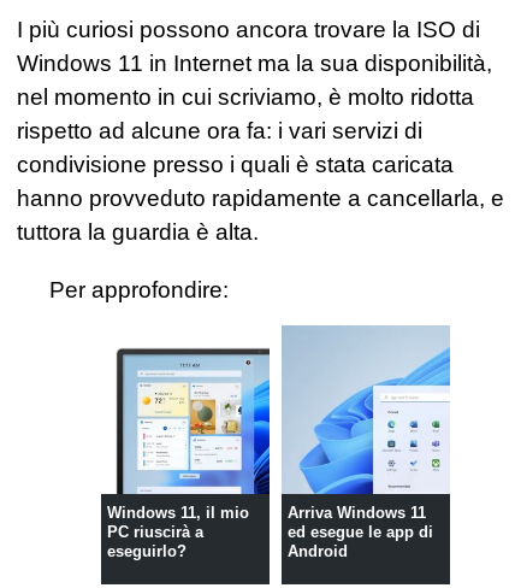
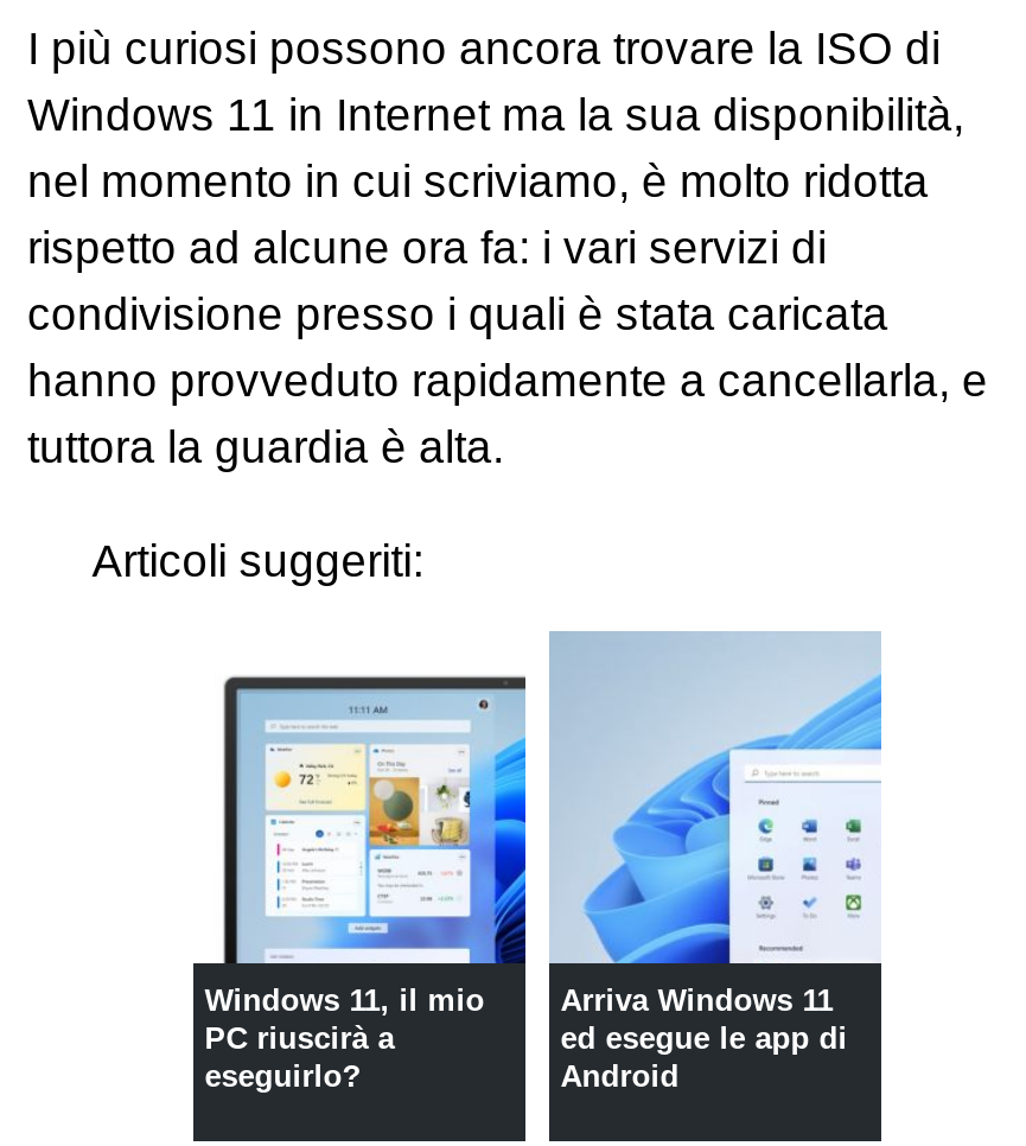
- Per approfondire:
+ Articoli suggeriti:
